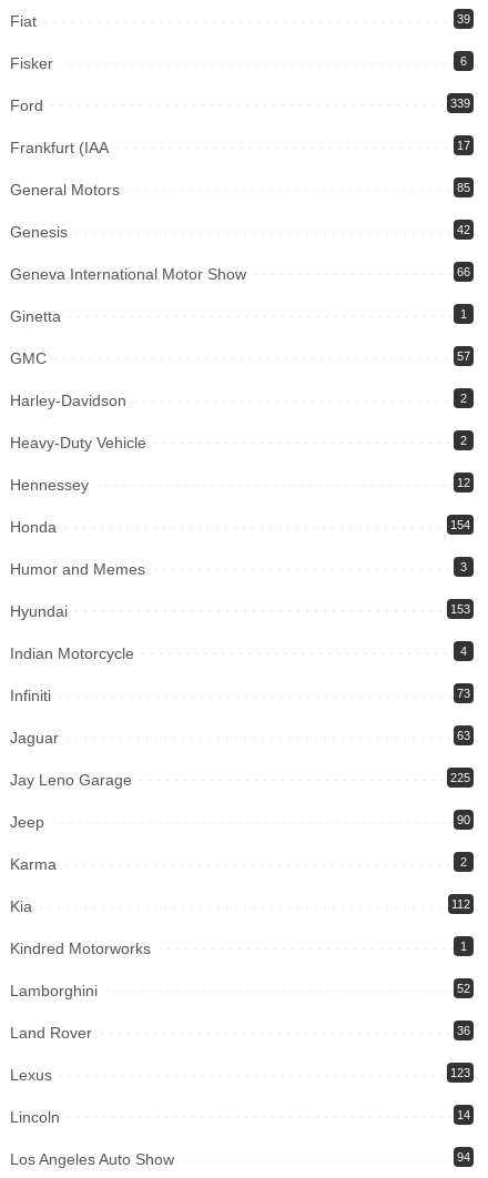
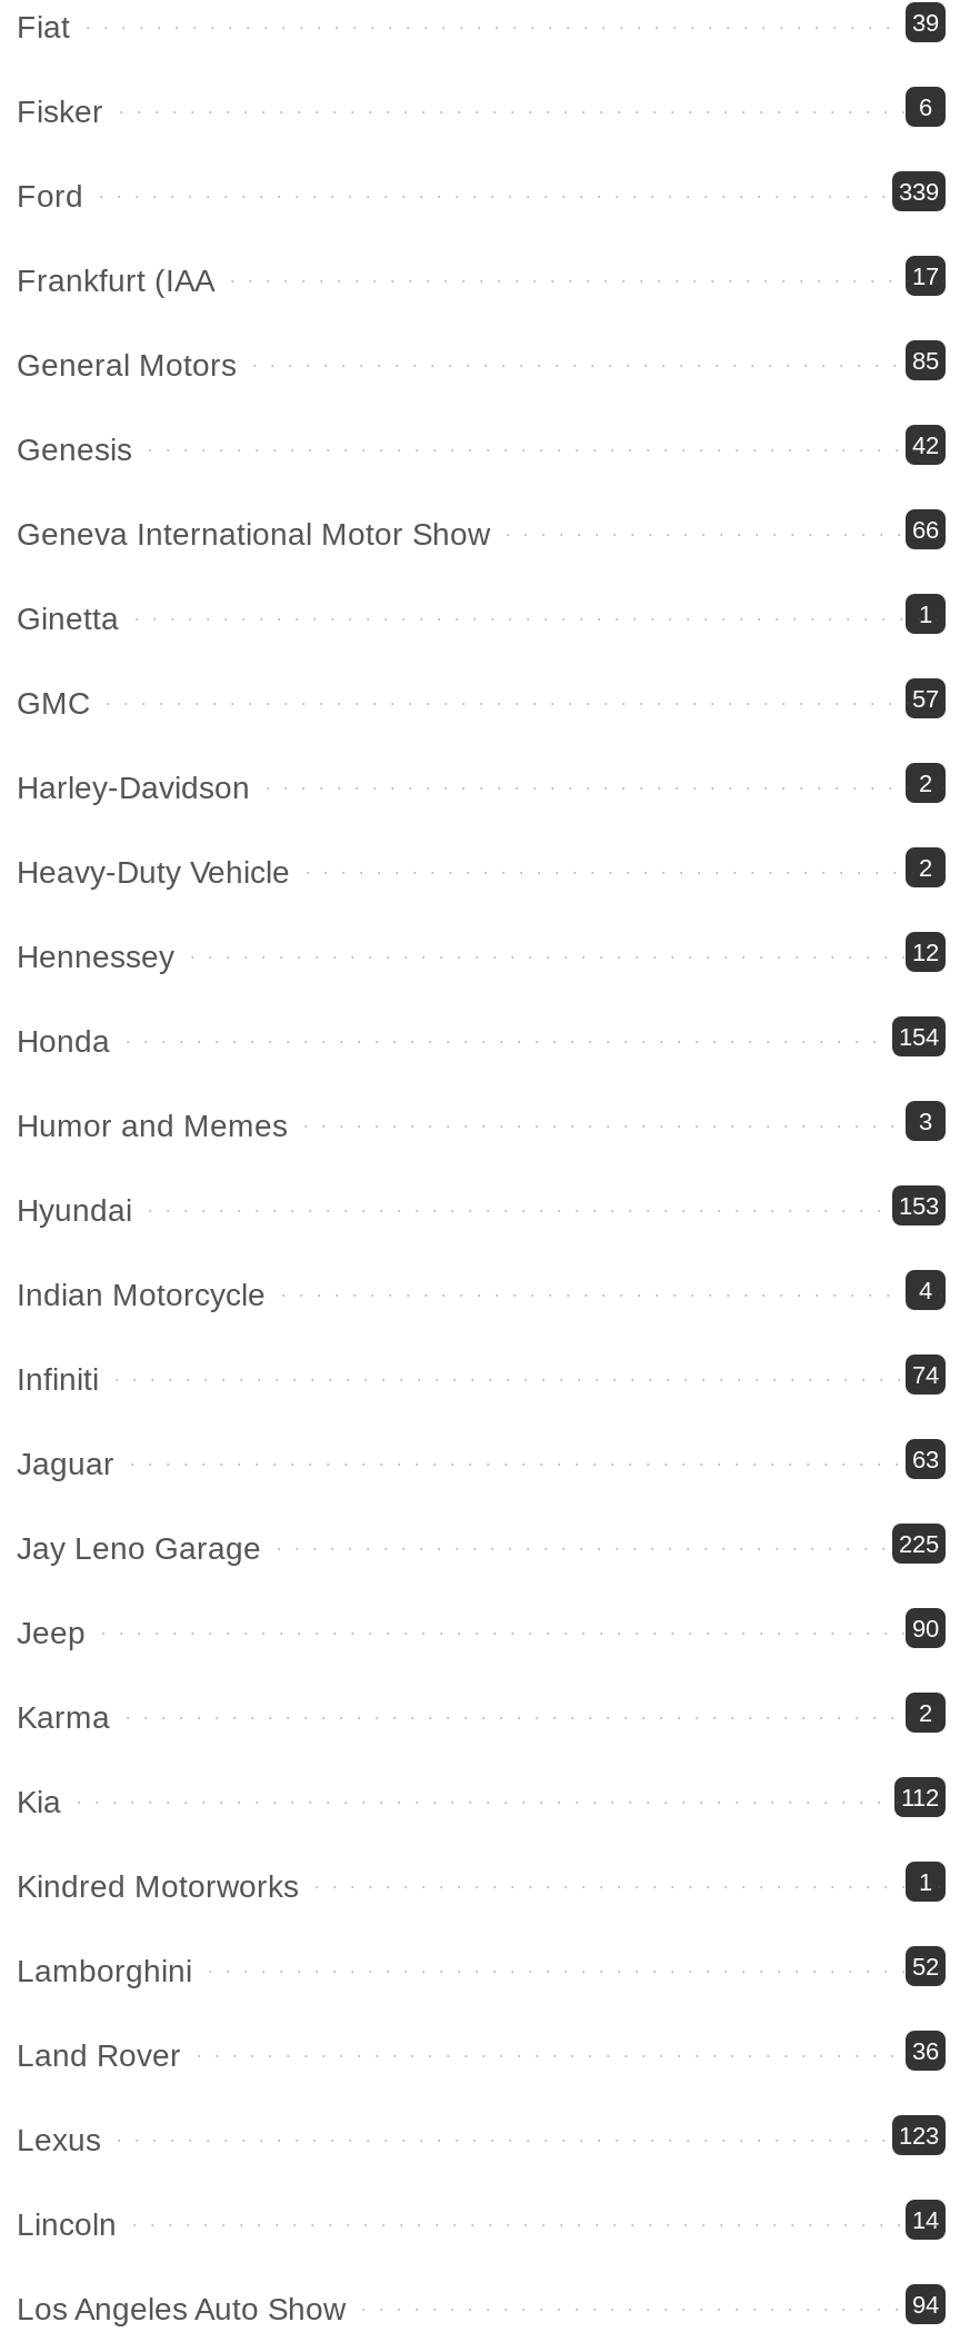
- 73
+ 74
